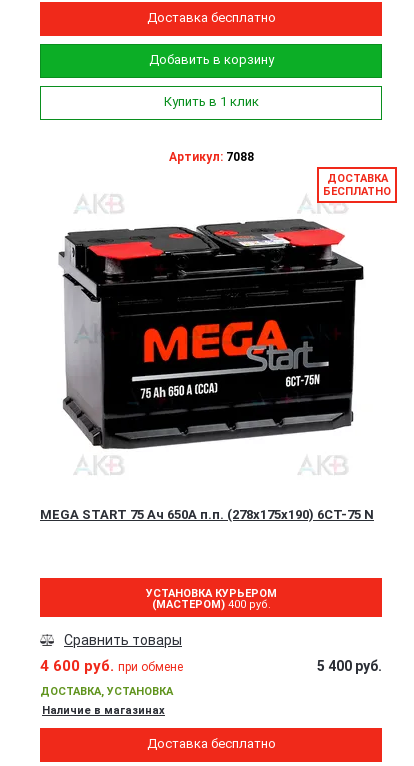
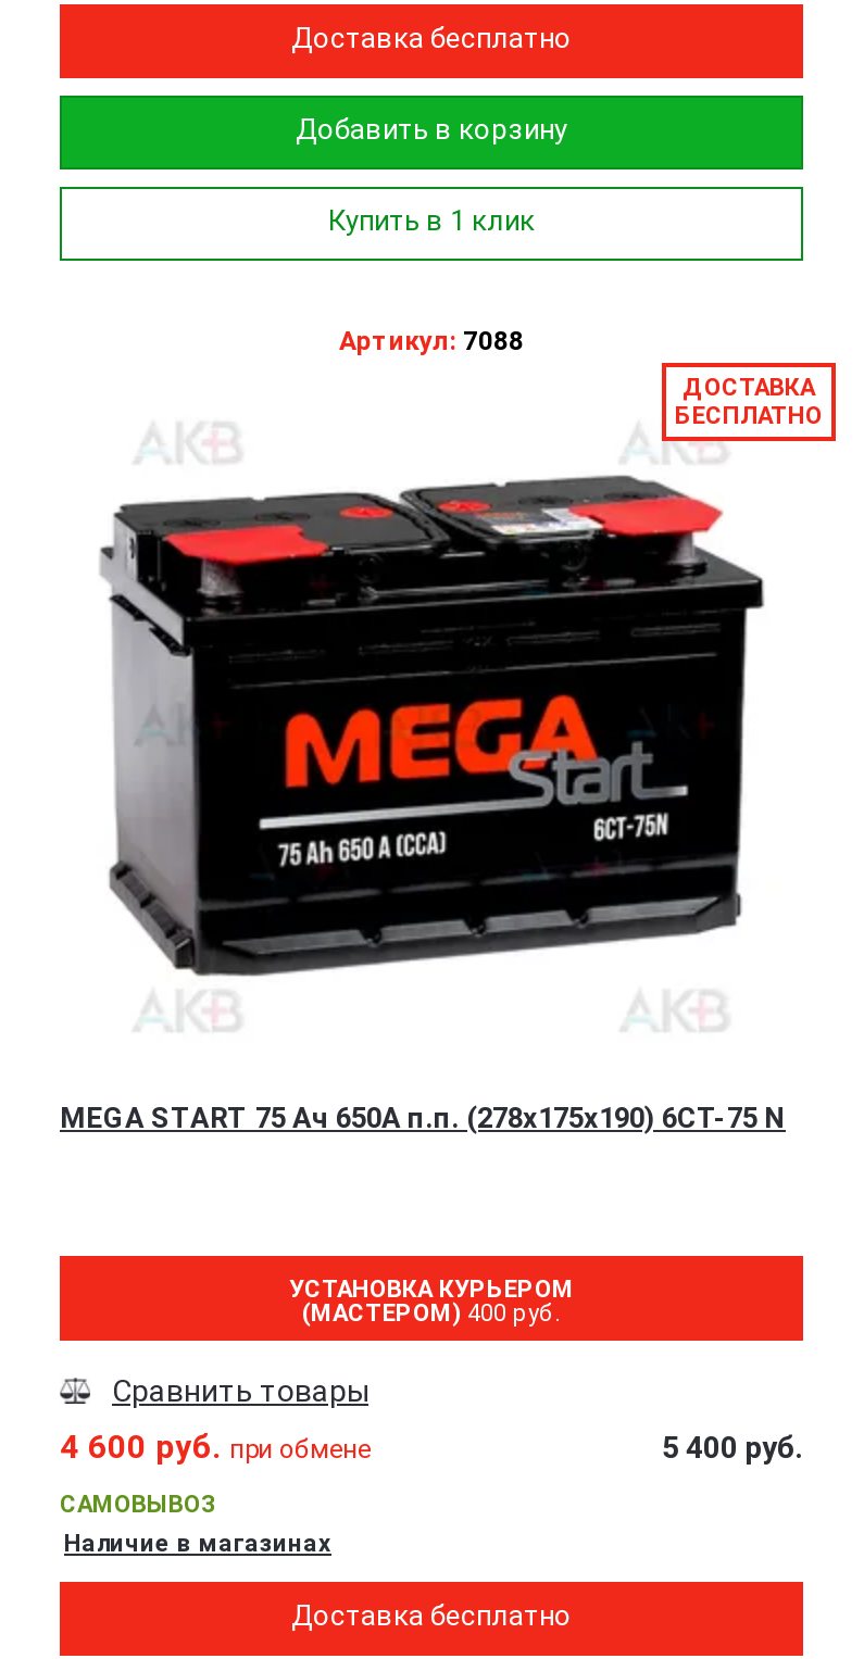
- ДОСТАВКА, УСТАНОВКА
+ САМОВЫВОЗ
